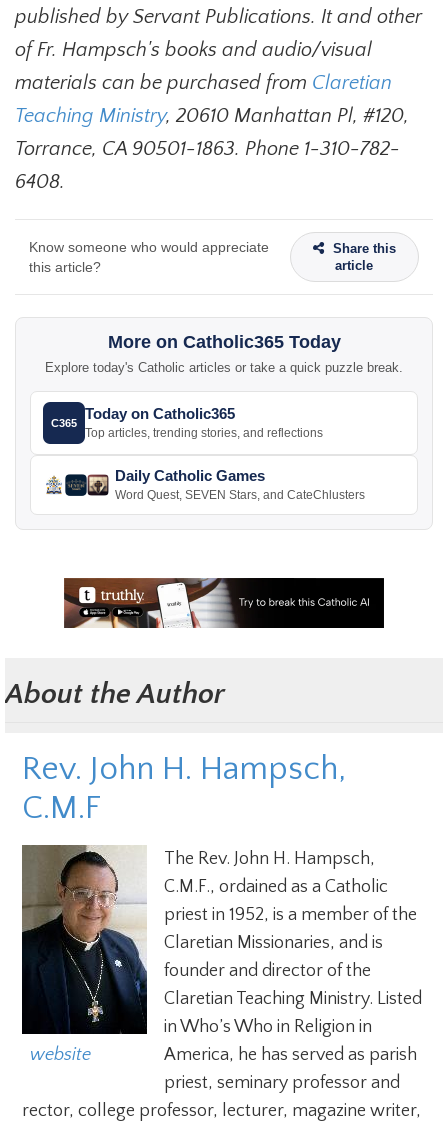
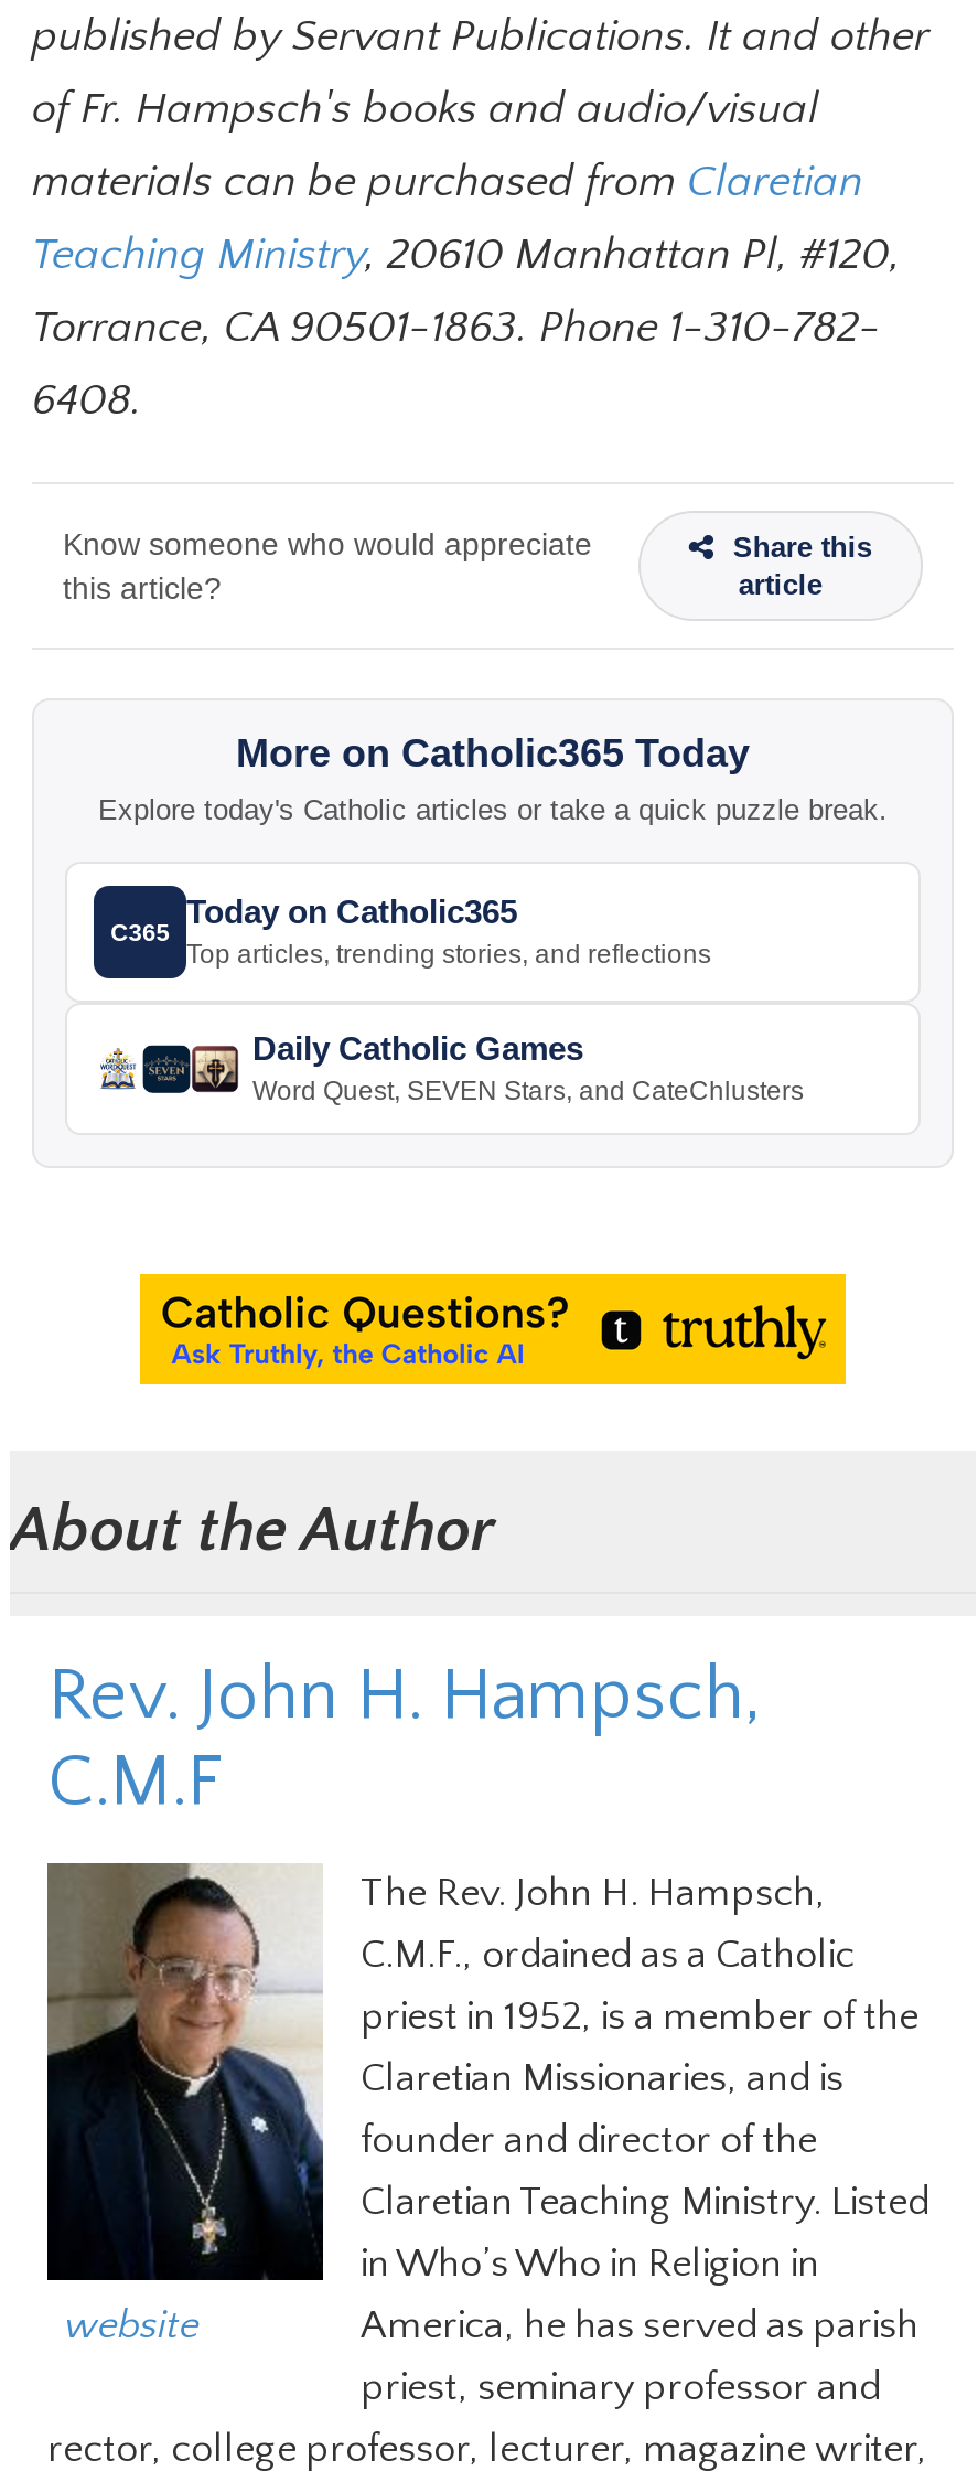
- [image]
+ [image]
